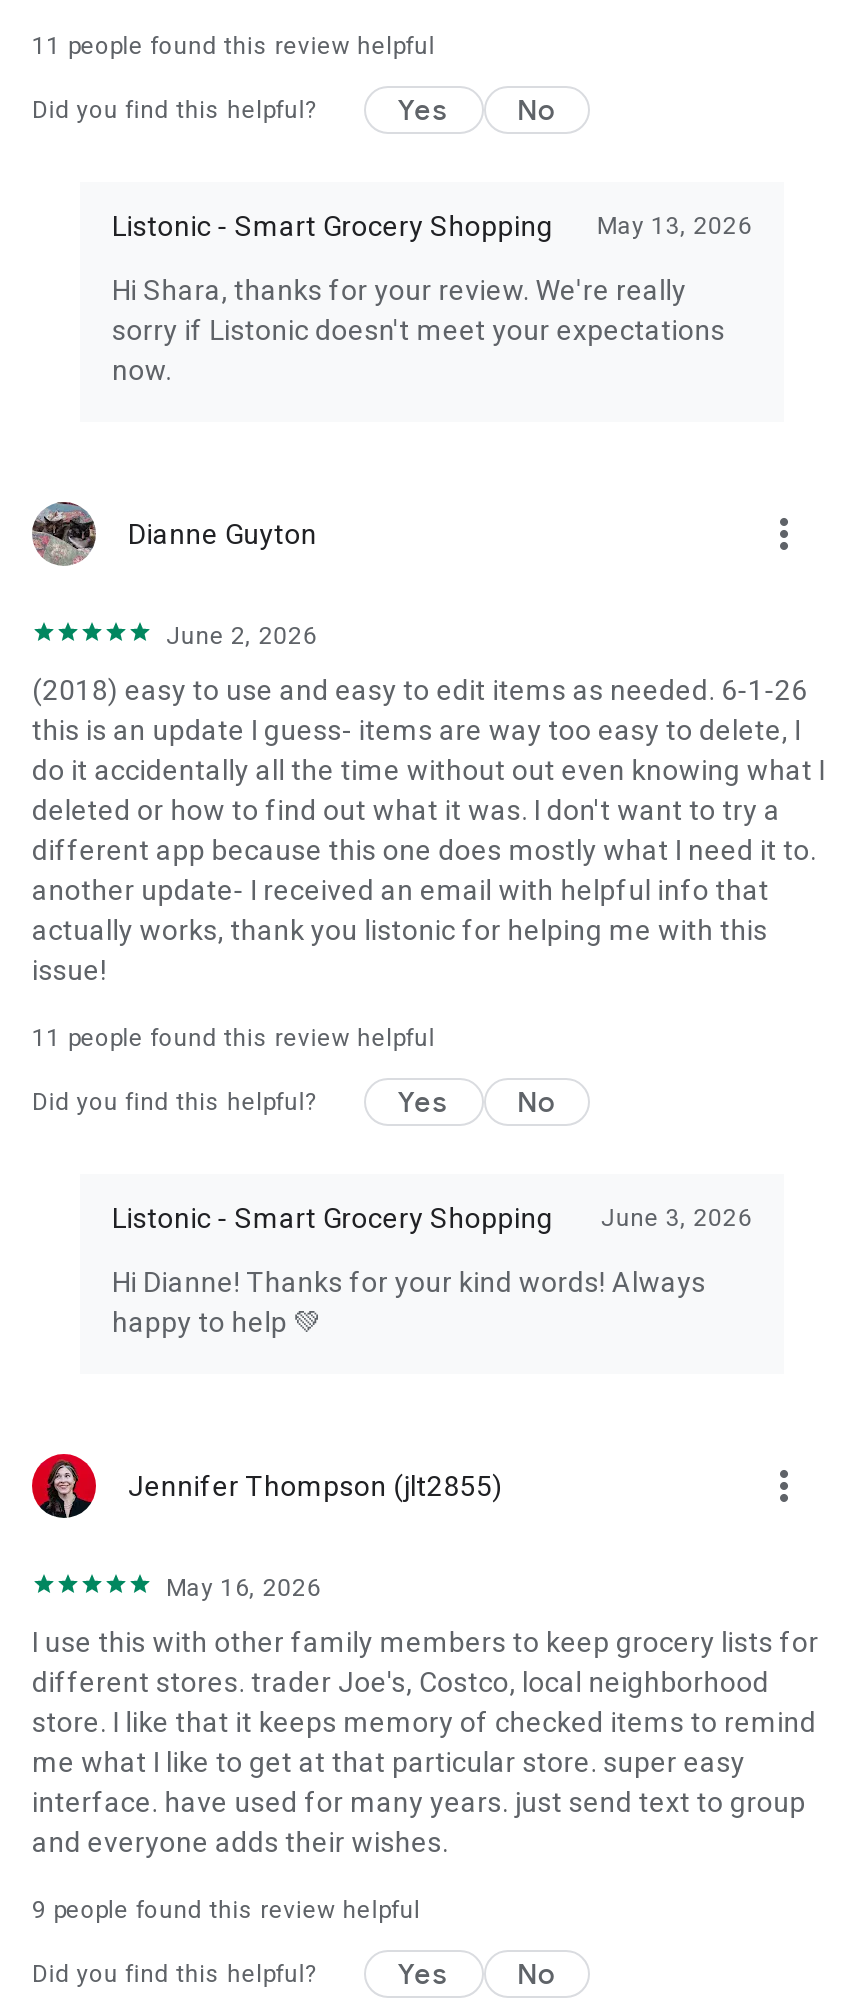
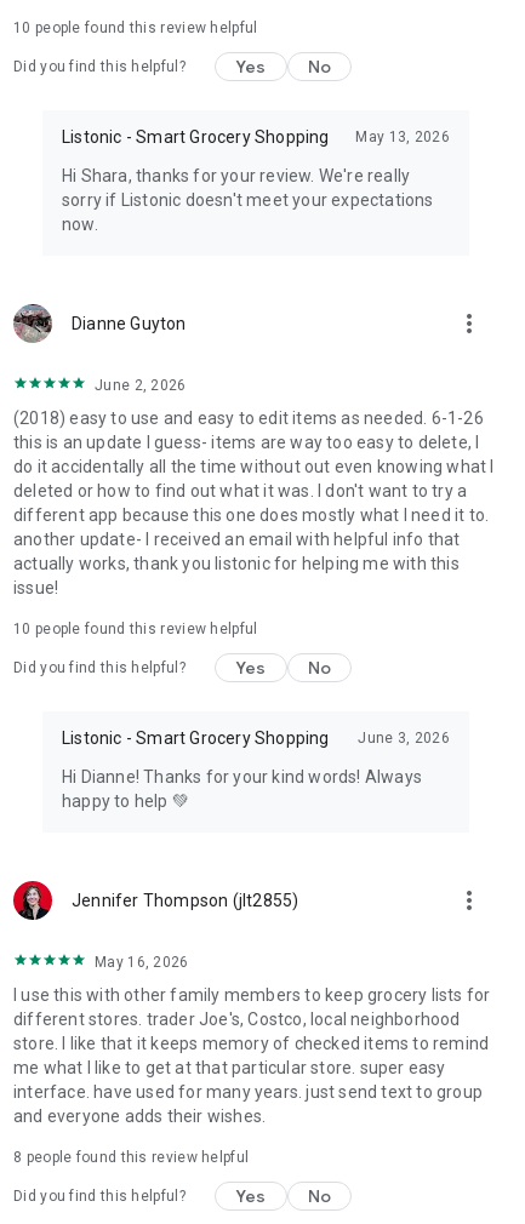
- 11 people found this review helpful
+ 10 people found this review helpful

- 11 people found this review helpful
+ 10 people found this review helpful

- 9 people found this review helpful
+ 8 people found this review helpful
